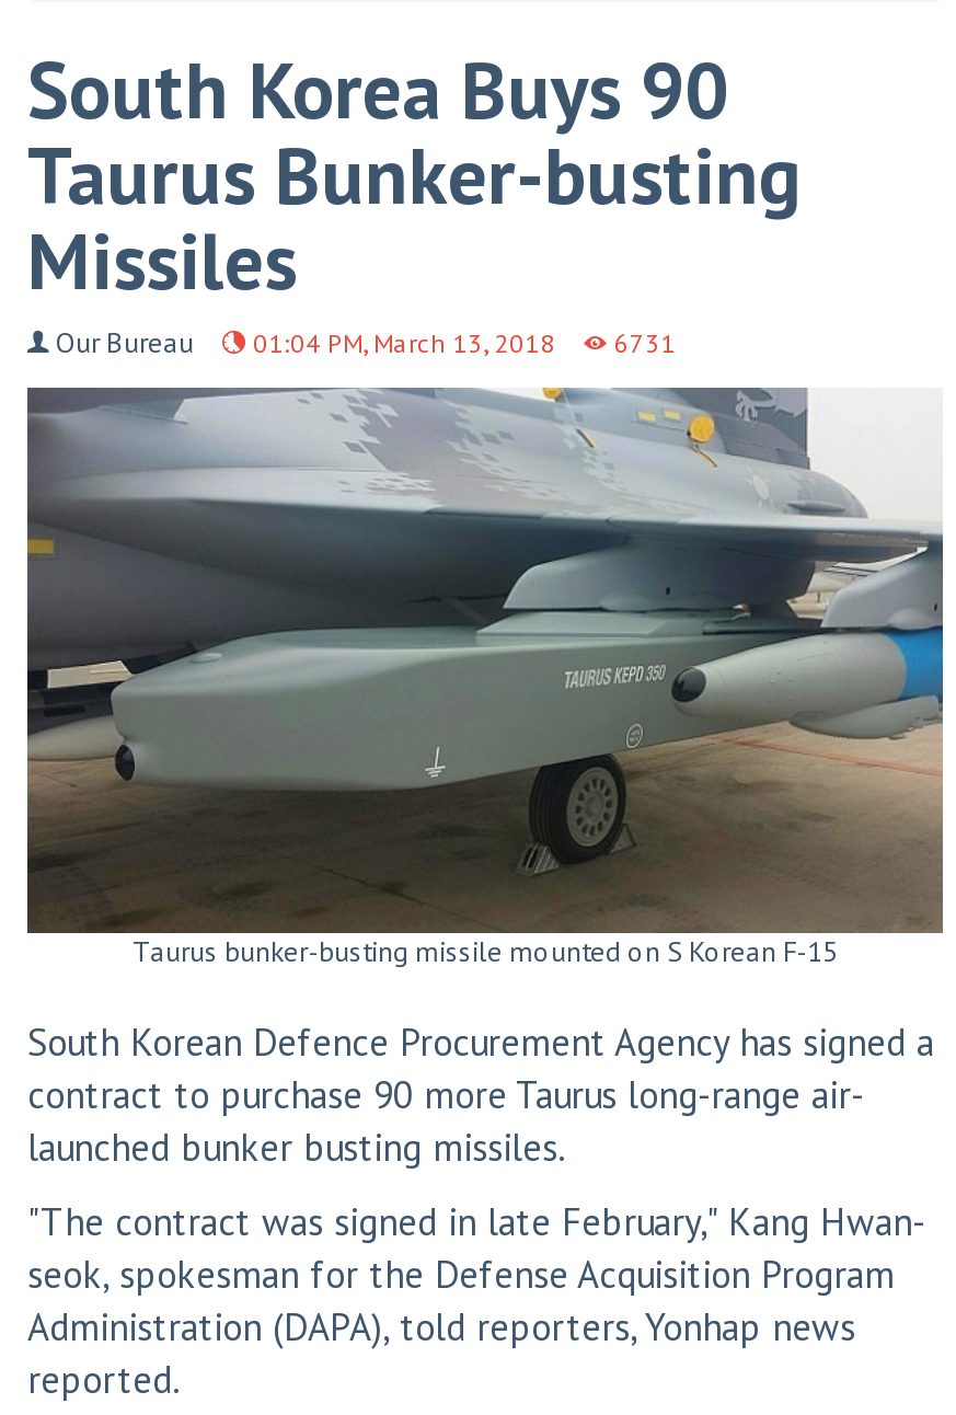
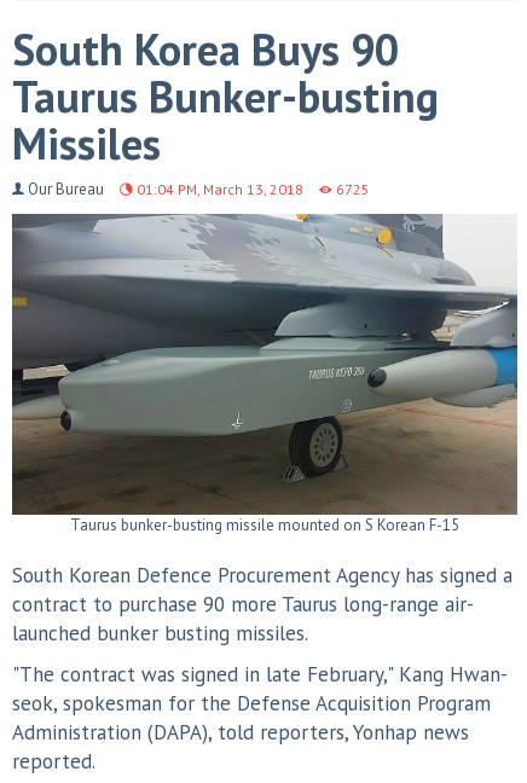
- Our Bureau 01:04 PM, March 13, 2018 6731
+ Our Bureau 01:04 PM, March 13, 2018 6725
